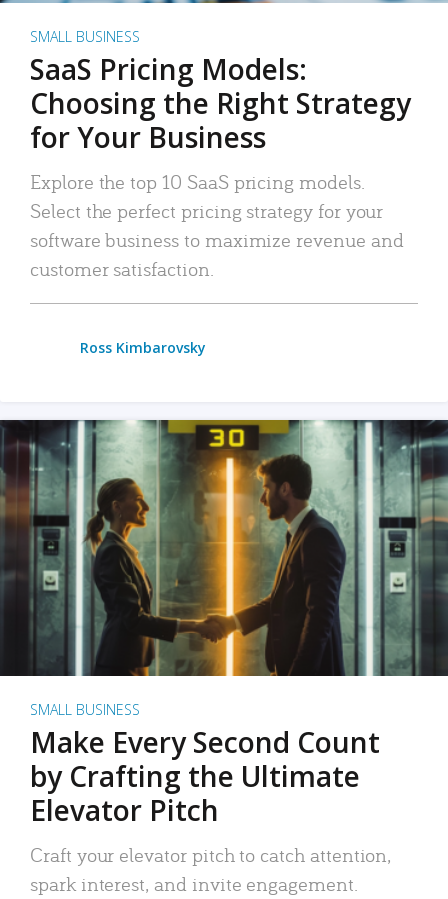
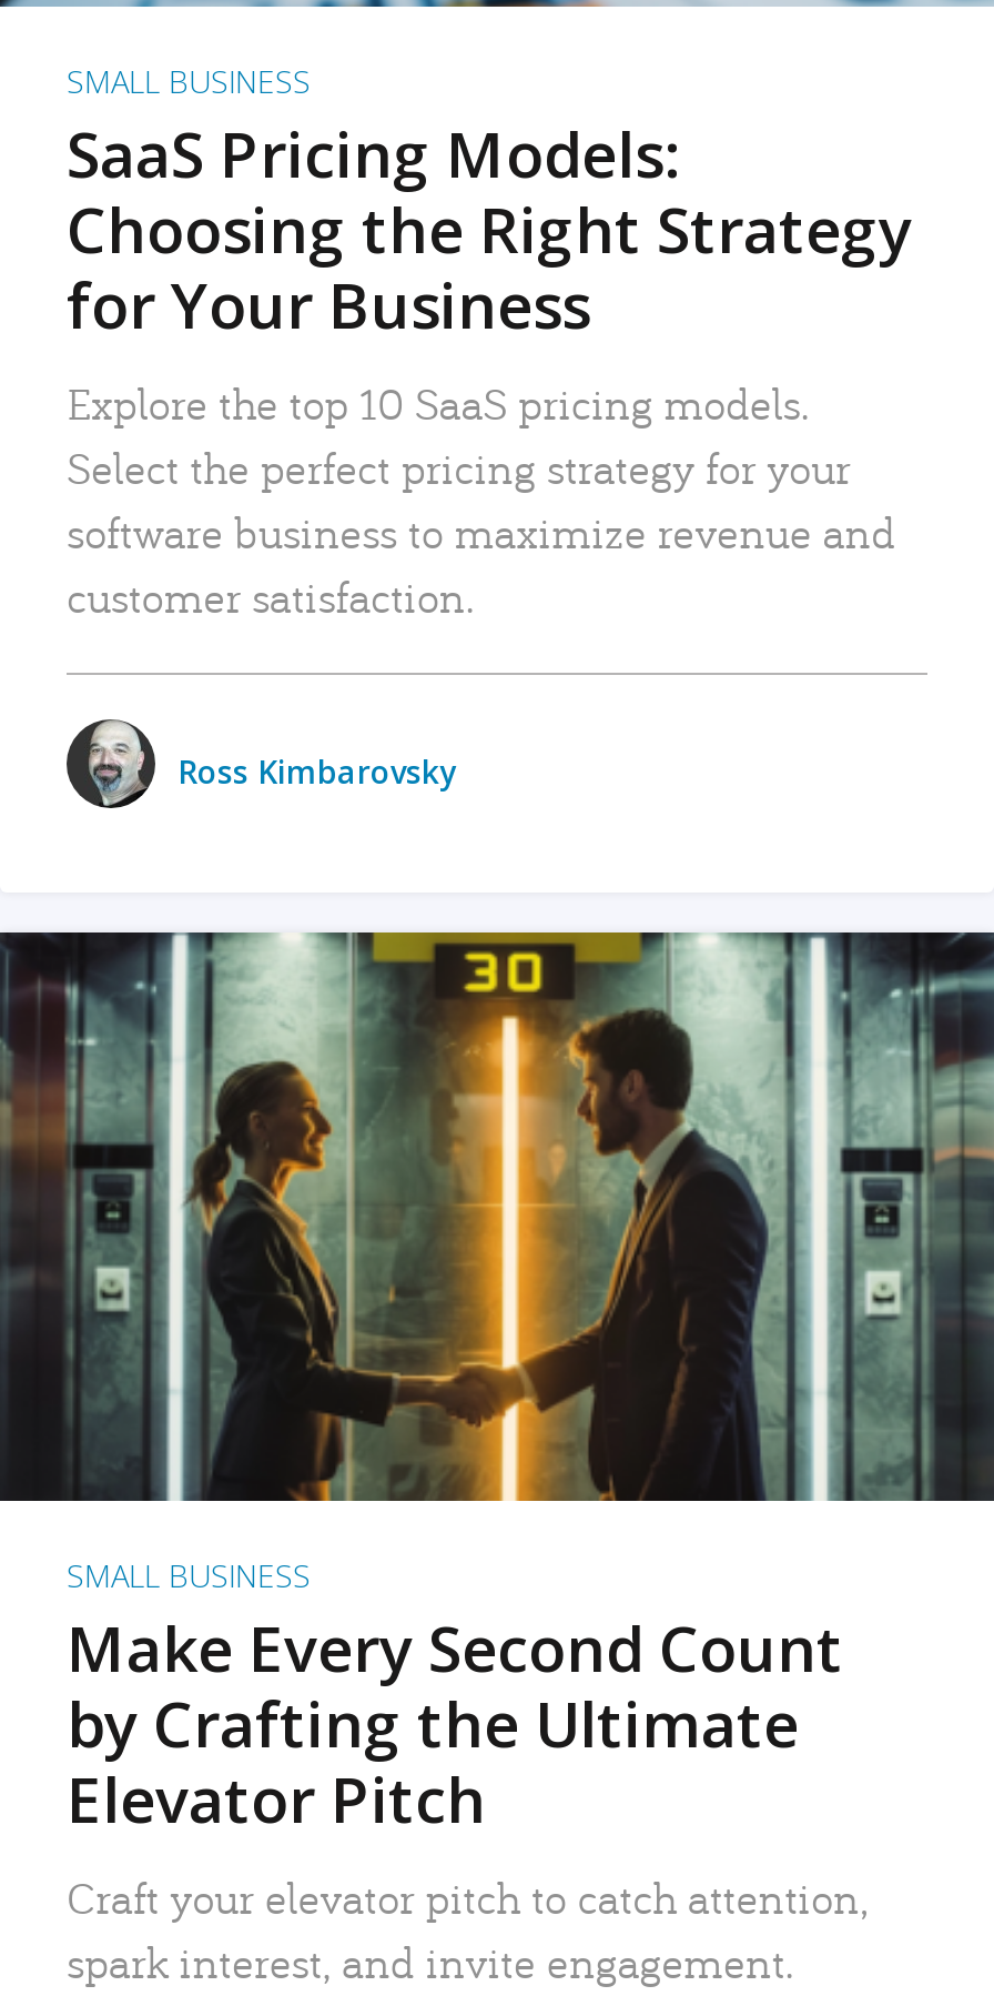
+ [image]
